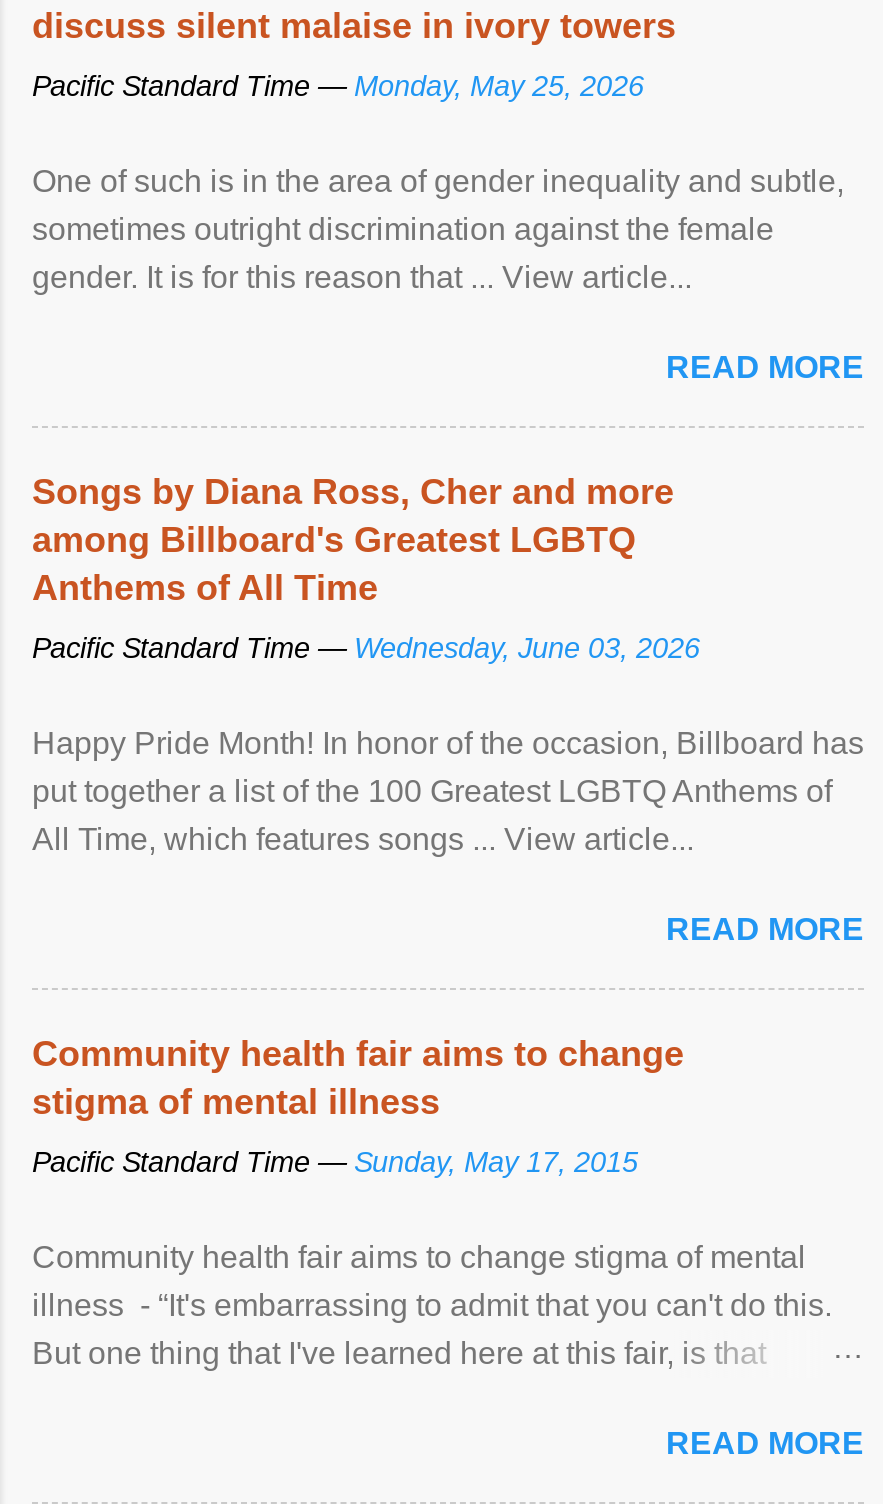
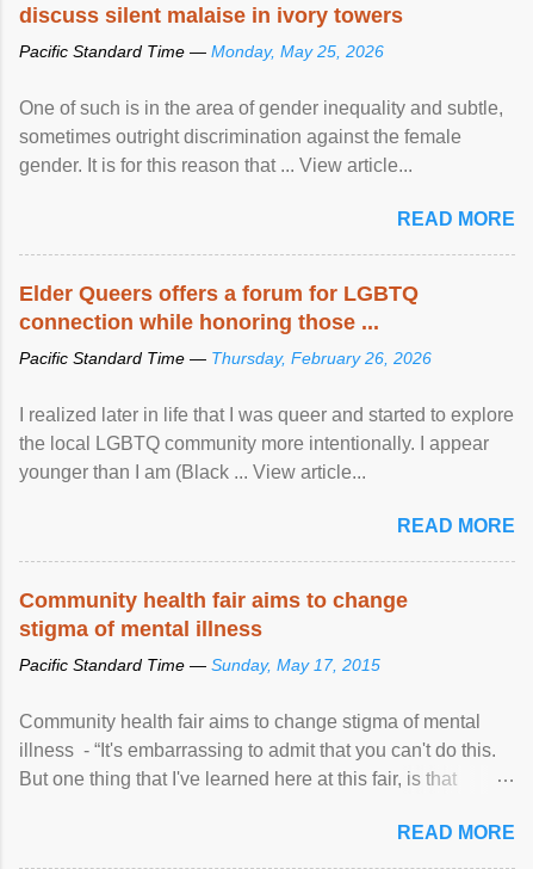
- Songs by Diana Ross, Cher and more
- among Billboard's Greatest LGBTQ
- Anthems of All Time
+ Elder Queers offers a forum for LGBTQ
+ connection while honoring those ...

- Pacific Standard Time — Wednesday, June 03, 2026
+ Pacific Standard Time — Thursday, February 26, 2026

- Happy Pride Month! In honor of the occasion, Billboard has
- put together a list of the 100 Greatest LGBTQ Anthems of
- All Time, which features songs ... View article...
+ I realized later in life that I was queer and started to explore
+ the local LGBTQ community more intentionally. I appear
+ younger than I am (Black ... View article...
